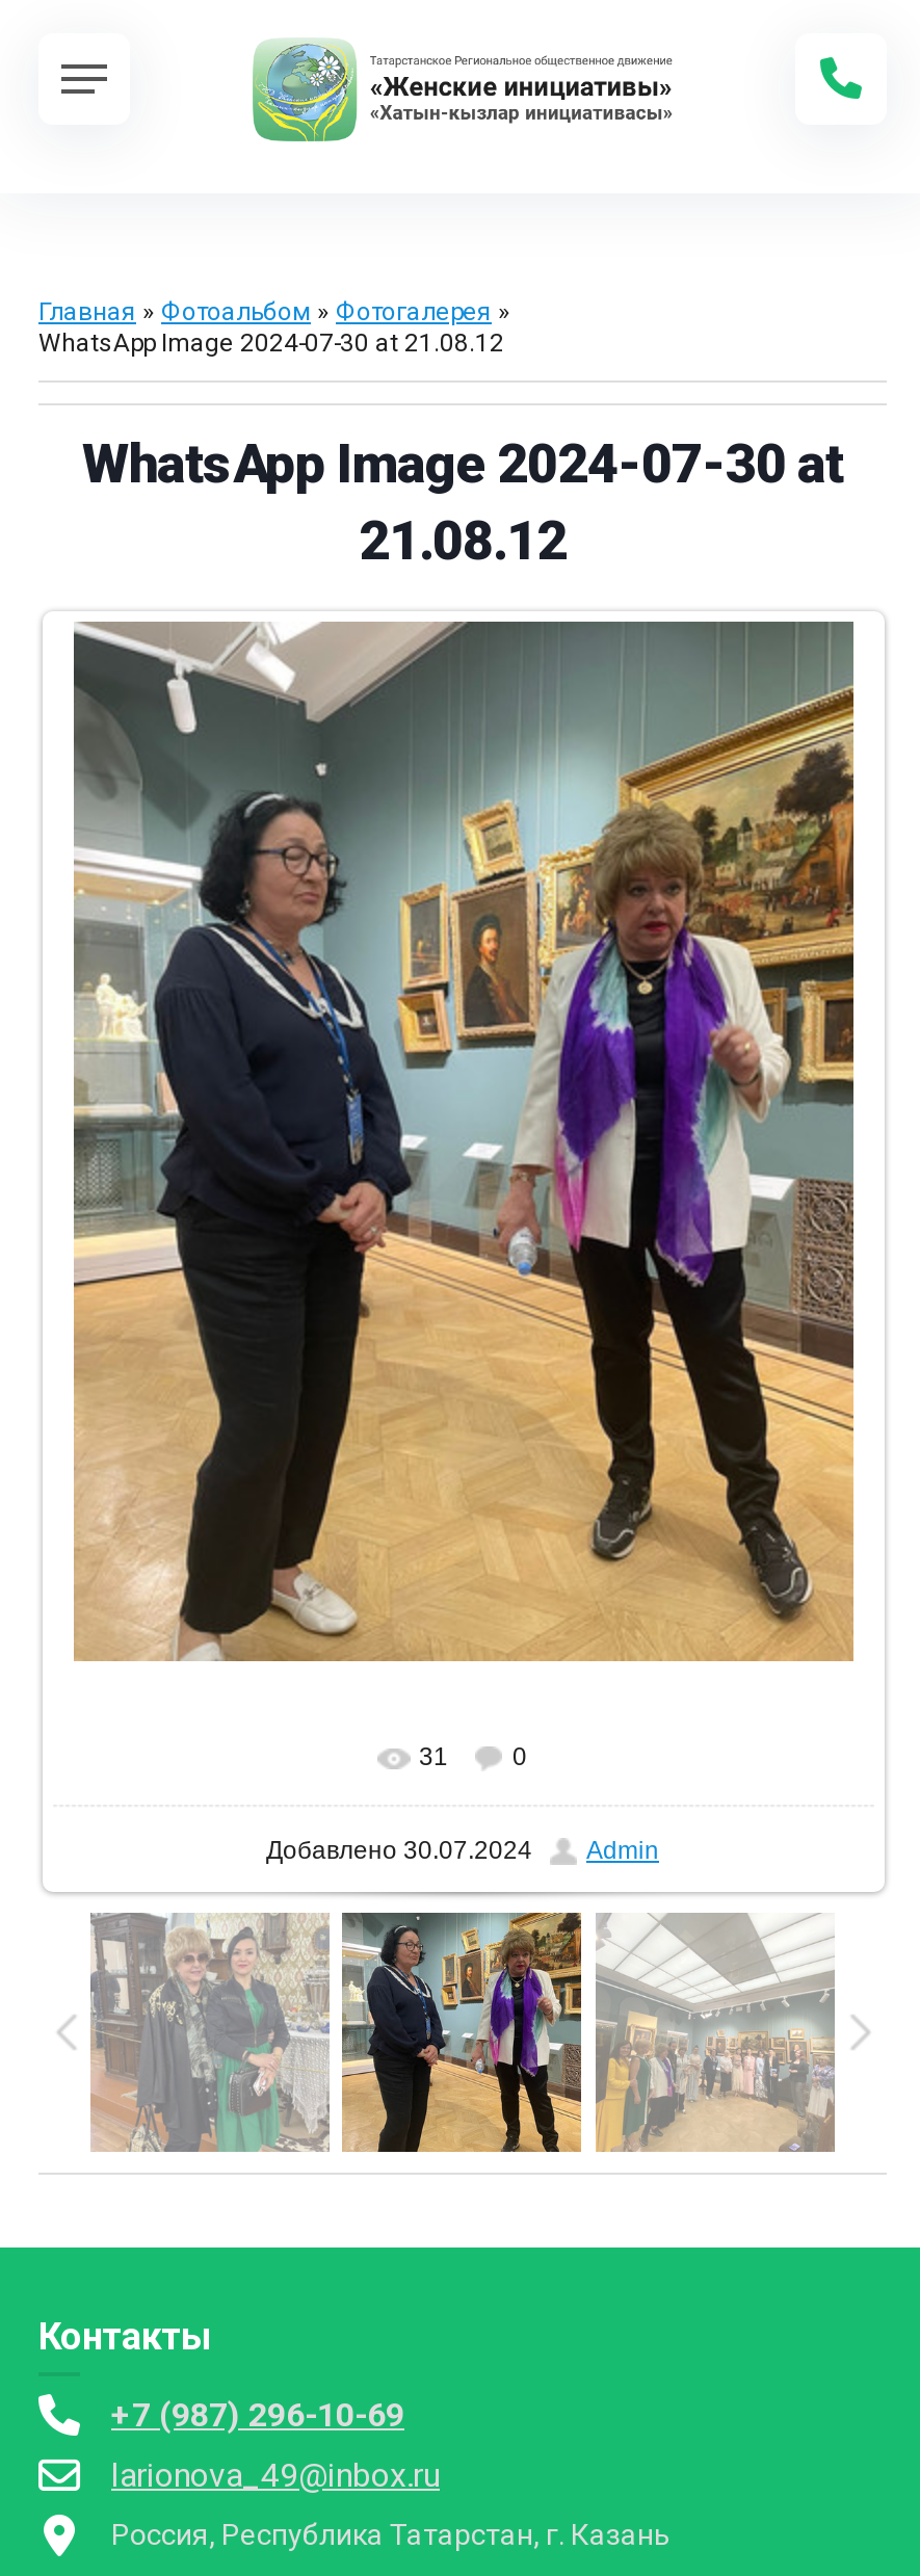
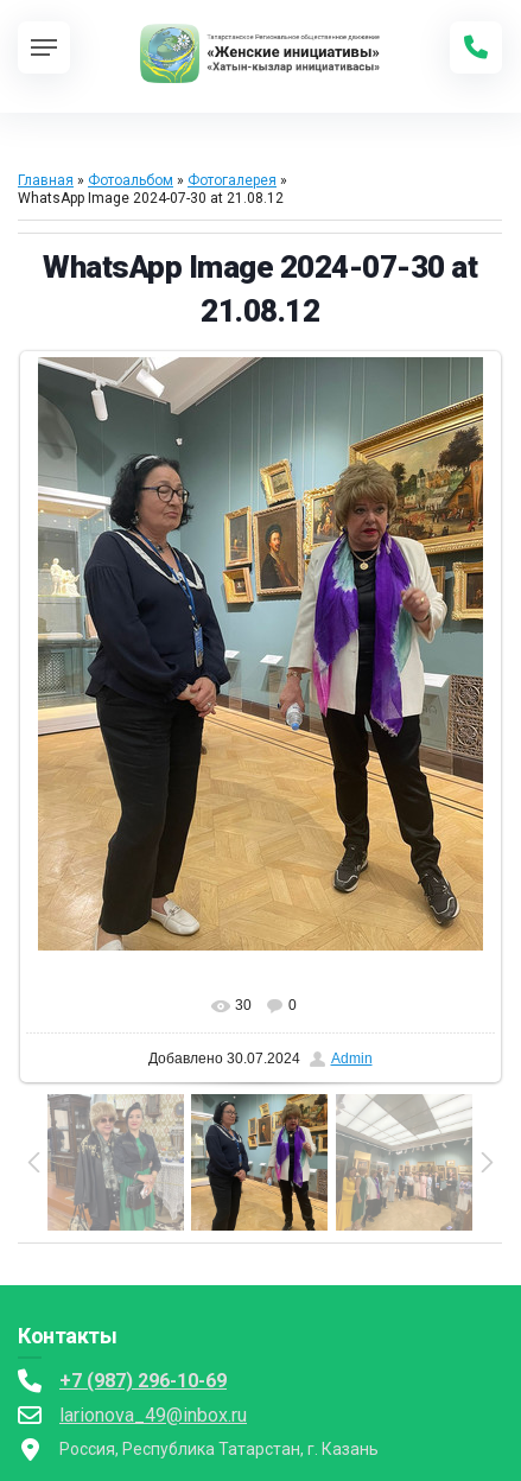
- 31
+ 30
